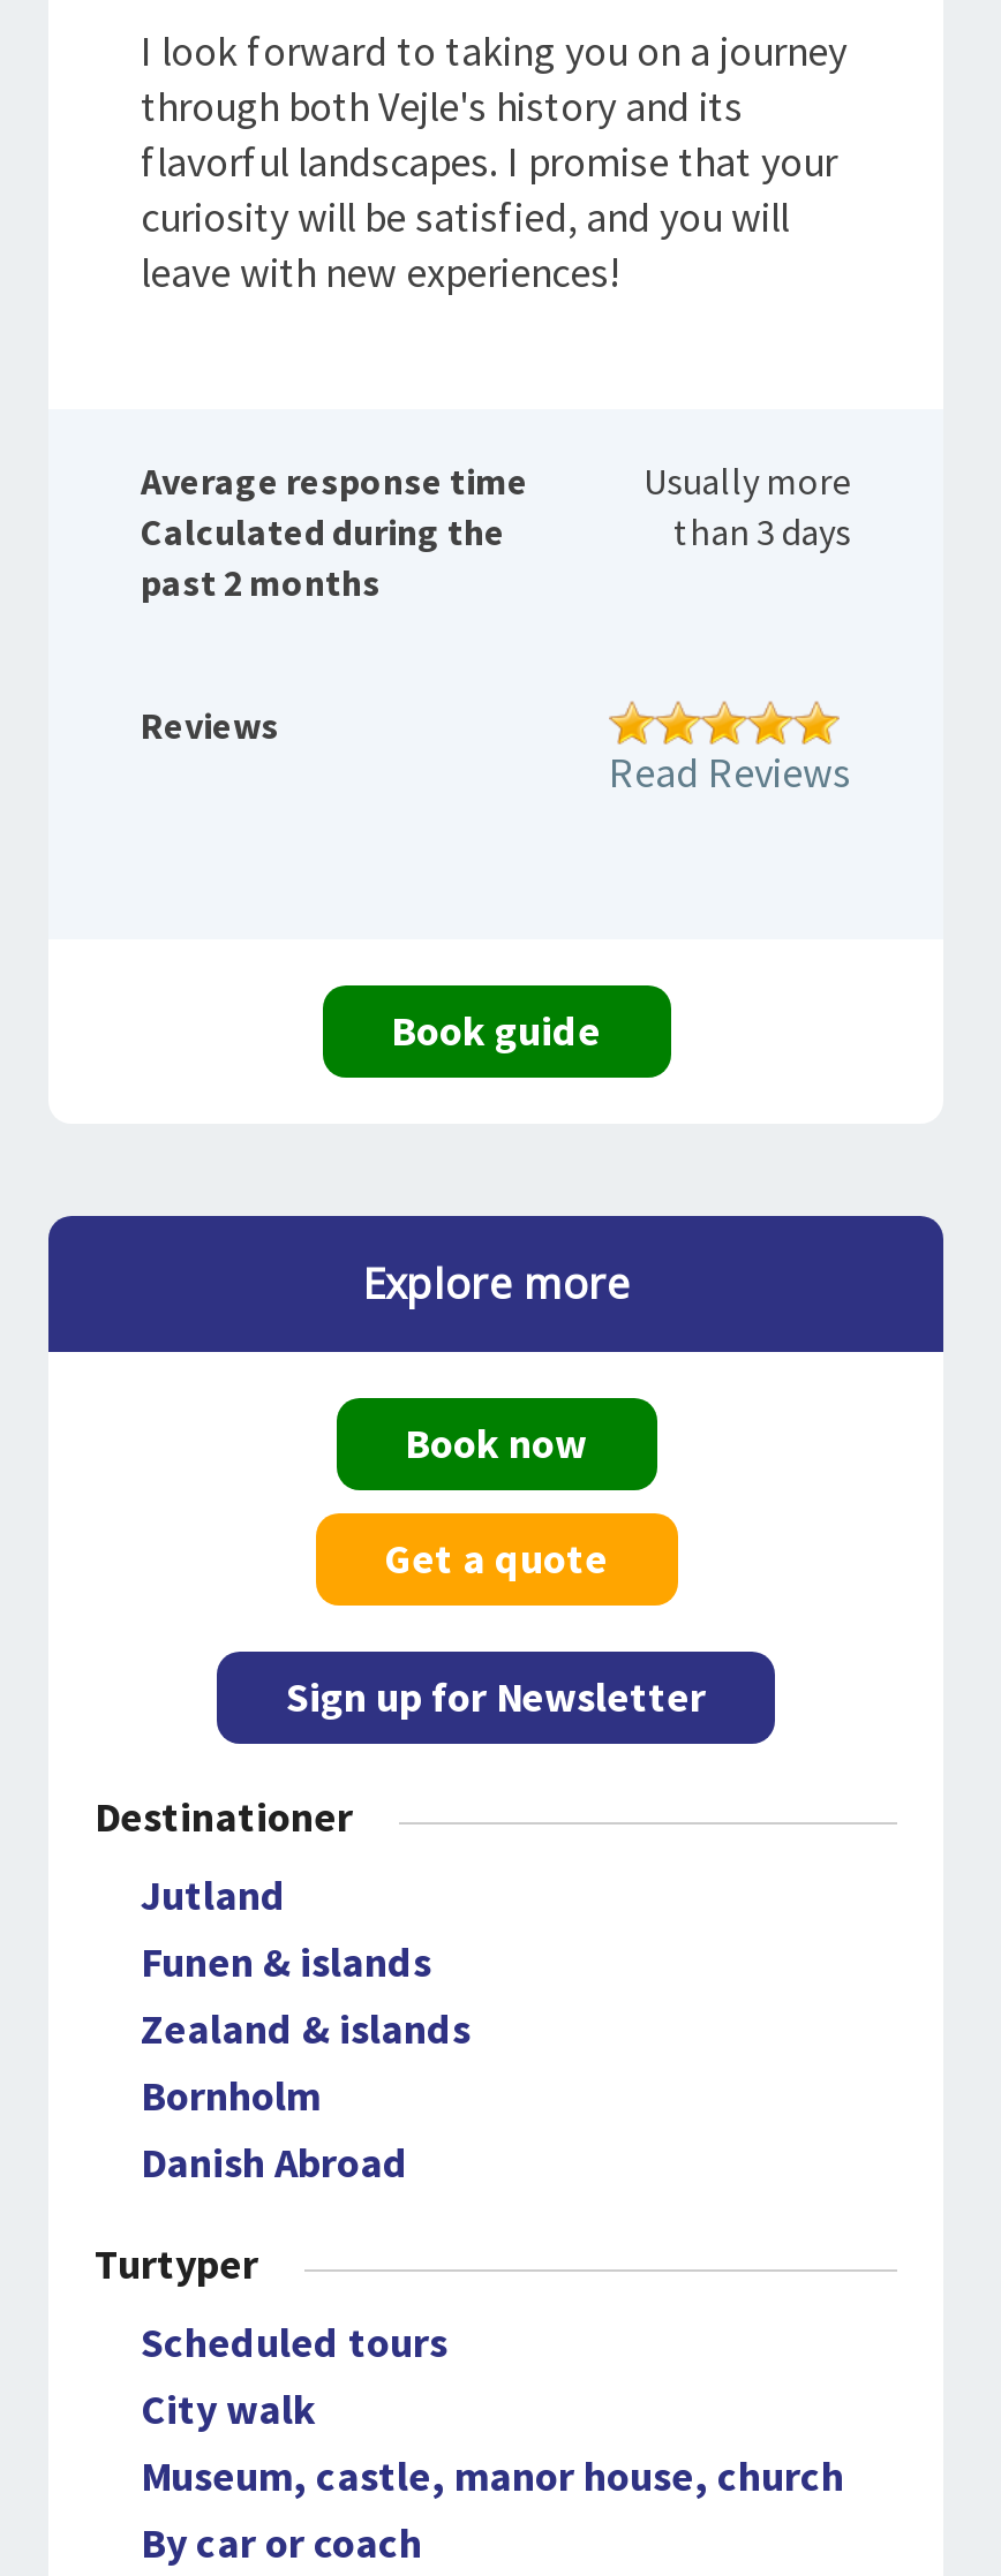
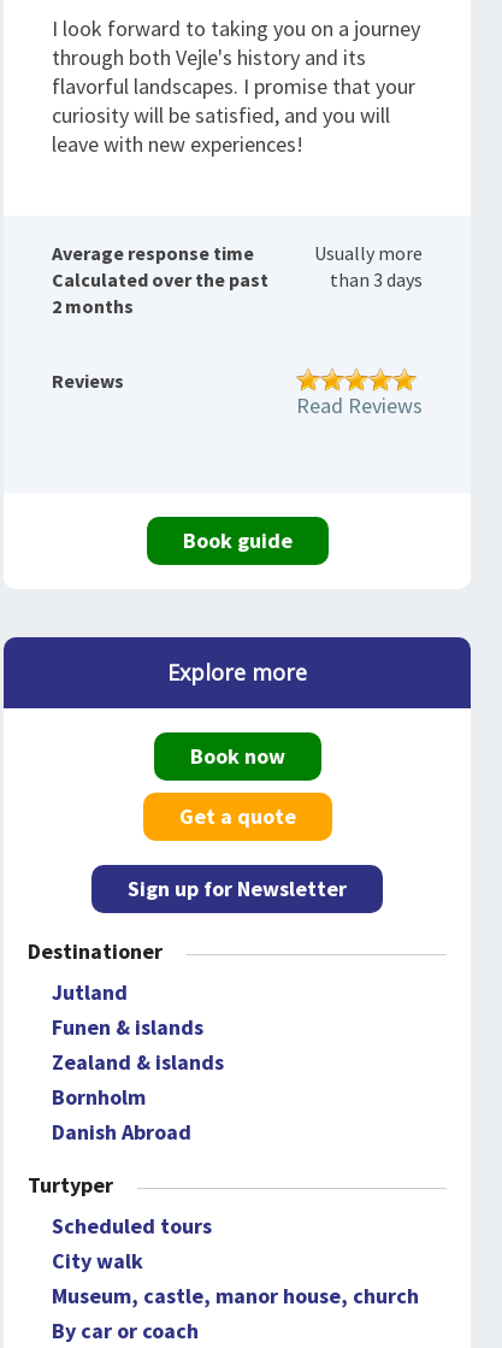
- Calculated during the
- past 2 months
+ Calculated over the past
+ 2 months
